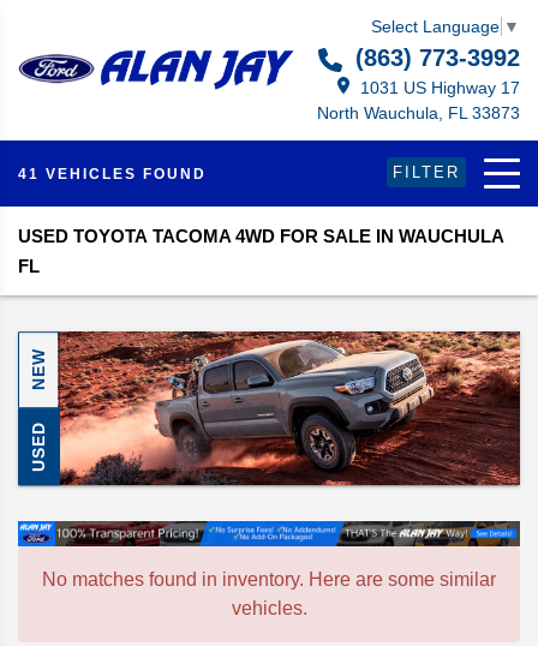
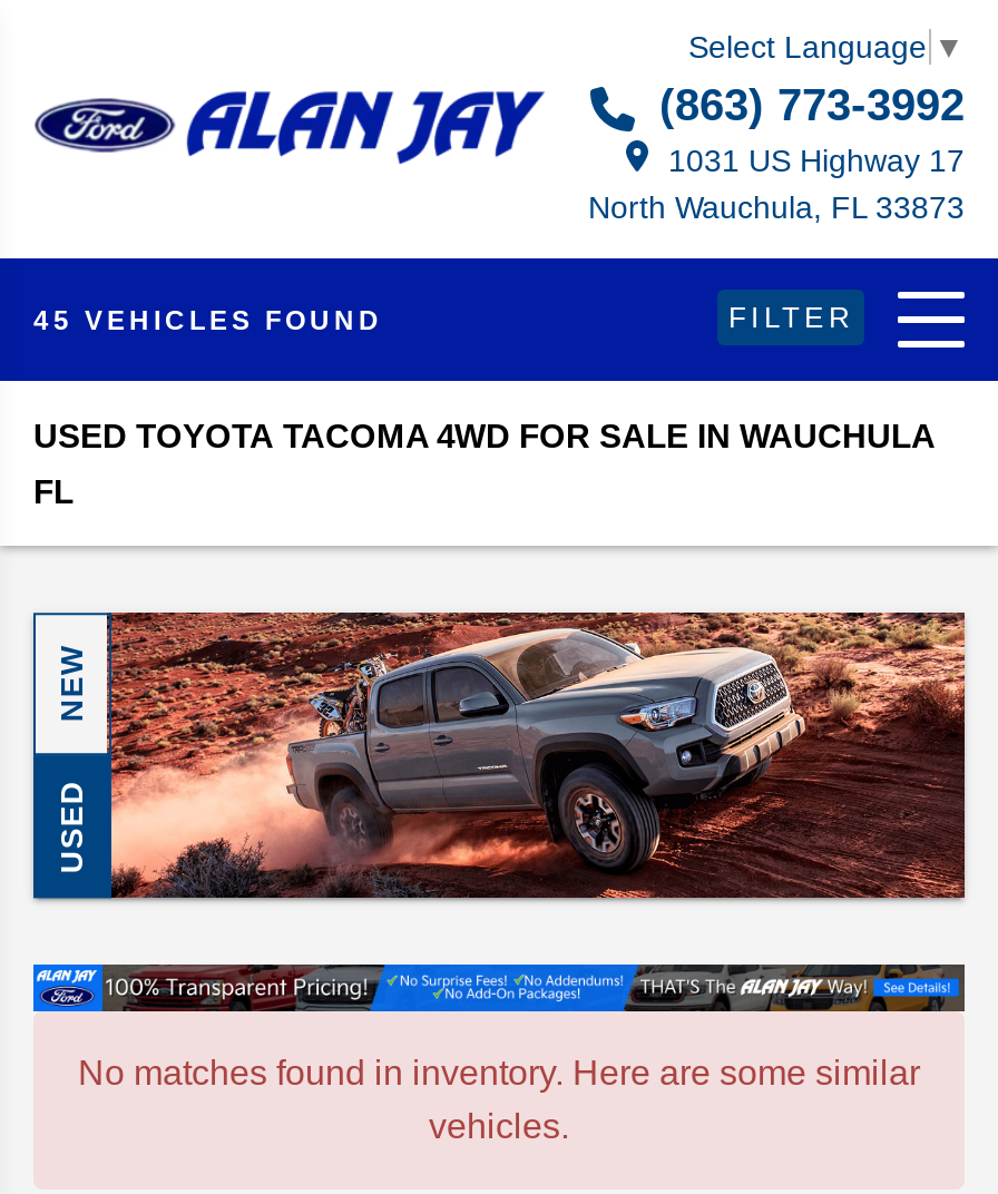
- 41 VEHICLES FOUND
+ 45 VEHICLES FOUND
